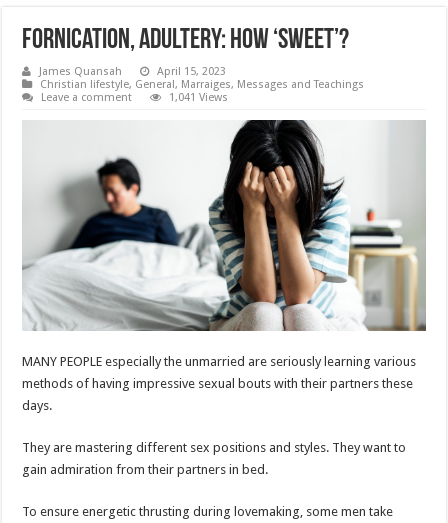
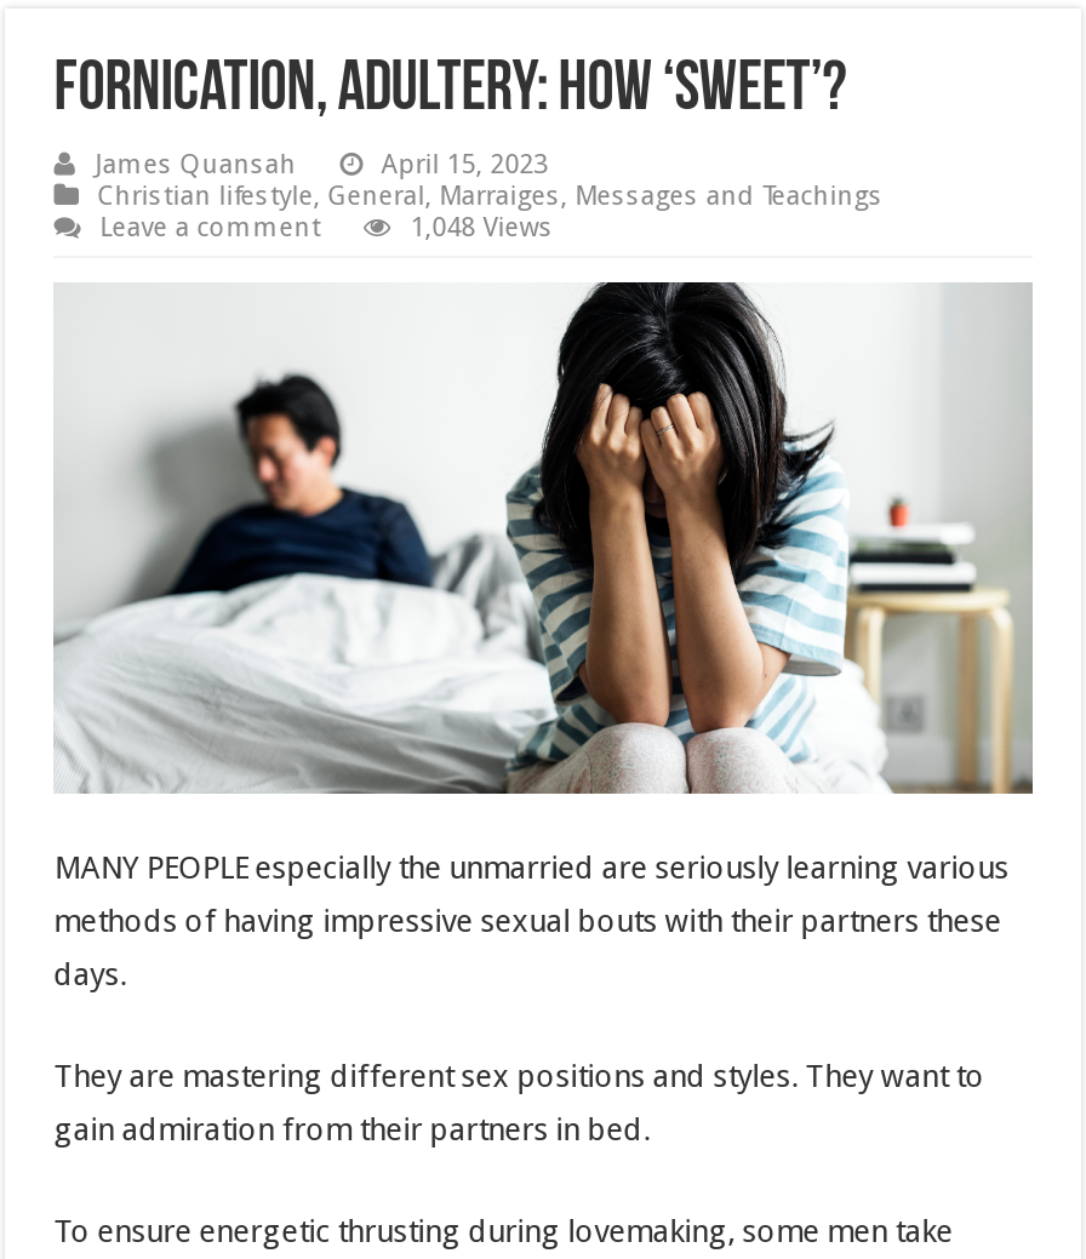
- 1,041 Views
+ 1,048 Views
